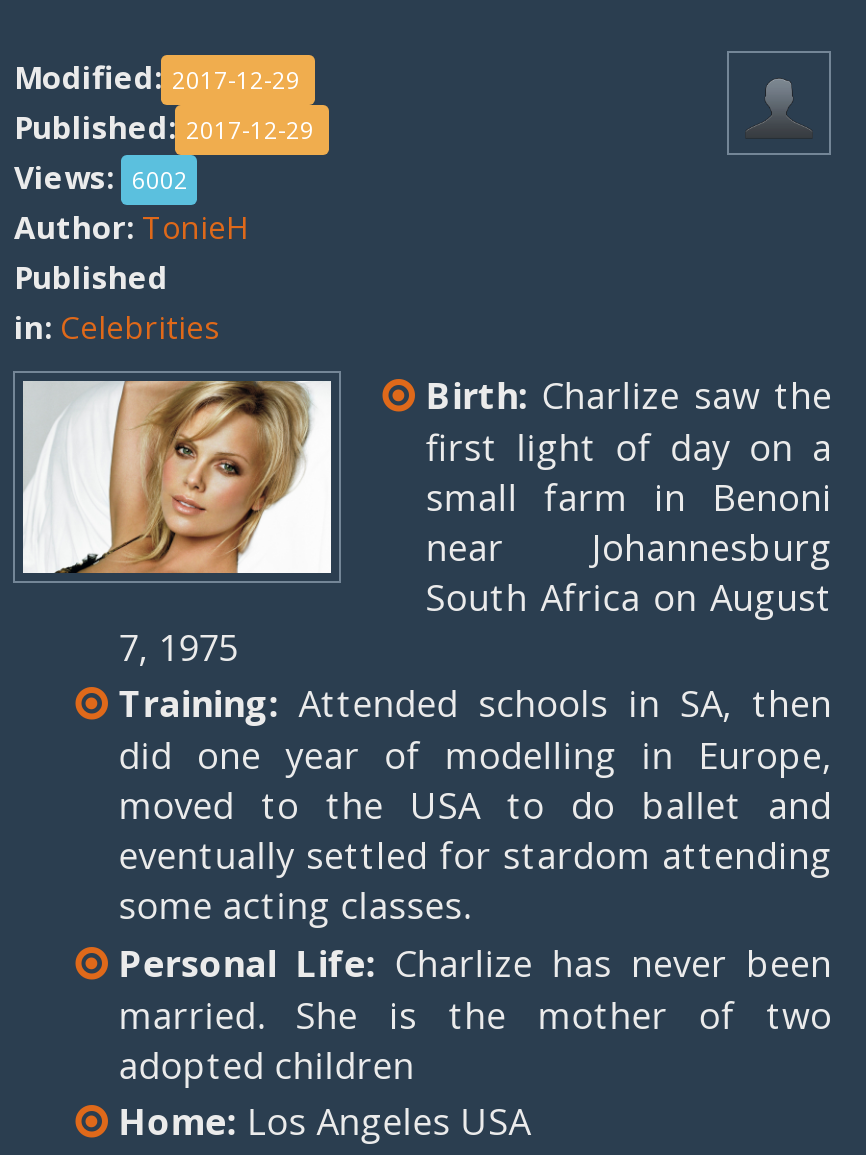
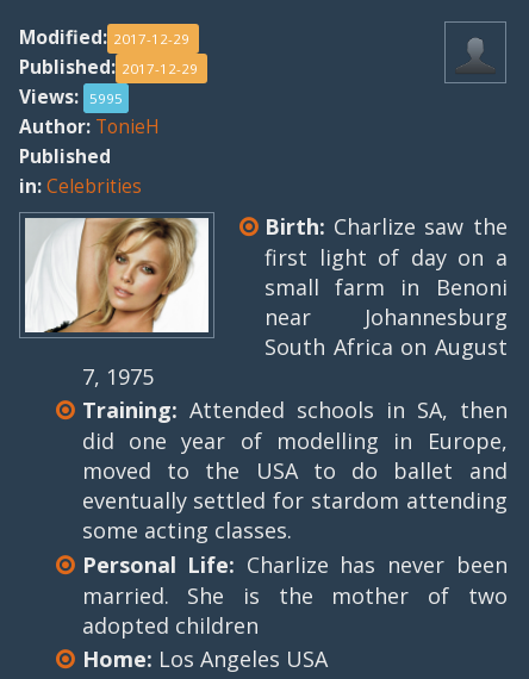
- Views: 6002
+ Views: 5995
